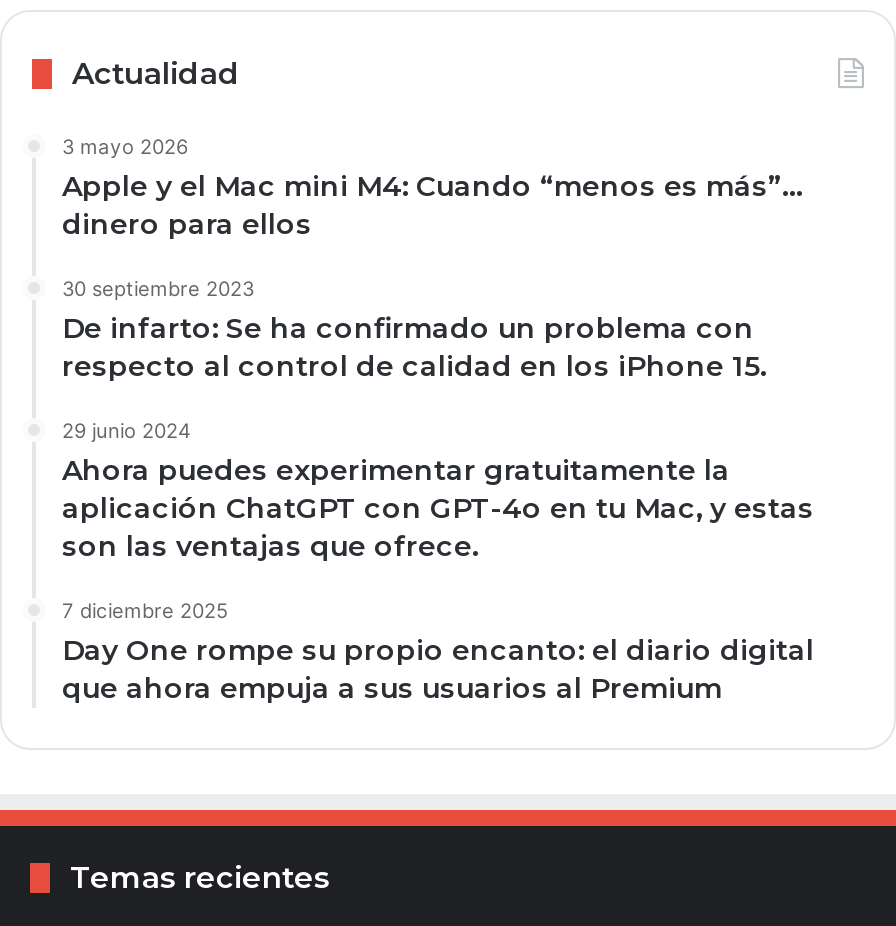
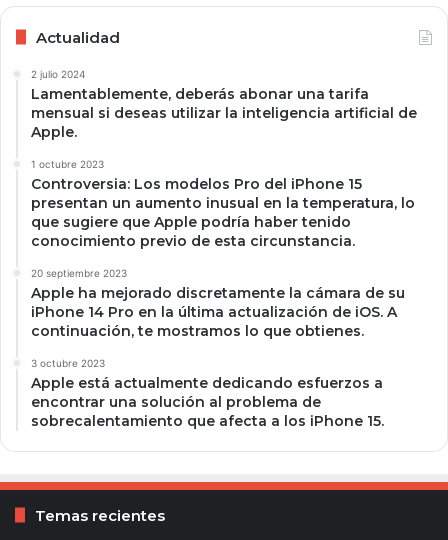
- 3 mayo 2026
- Apple y el Mac mini M4: Cuando “menos es más”…
- dinero para ellos
+ 2 julio 2024
+ Lamentablemente, deberás abonar una tarifa
+ mensual si deseas utilizar la inteligencia artificial de
+ Apple.

- 30 septiembre 2023
- De infarto: Se ha confirmado un problema con
- respecto al control de calidad en los iPhone 15.
+ 1 octubre 2023
+ Controversia: Los modelos Pro del iPhone 15
+ presentan un aumento inusual en la temperatura, lo
+ que sugiere que Apple podría haber tenido
+ conocimiento previo de esta circunstancia.

- 29 junio 2024
- Ahora puedes experimentar gratuitamente la
- aplicación ChatGPT con GPT-4o en tu Mac, y estas
- son las ventajas que ofrece.
+ 20 septiembre 2023
+ Apple ha mejorado discretamente la cámara de su
+ iPhone 14 Pro en la última actualización de iOS. A
+ continuación, te mostramos lo que obtienes.

- 7 diciembre 2025
- Day One rompe su propio encanto: el diario digital
- que ahora empuja a sus usuarios al Premium
+ 3 octubre 2023
+ Apple está actualmente dedicando esfuerzos a
+ encontrar una solución al problema de
+ sobrecalentamiento que afecta a los iPhone 15.
